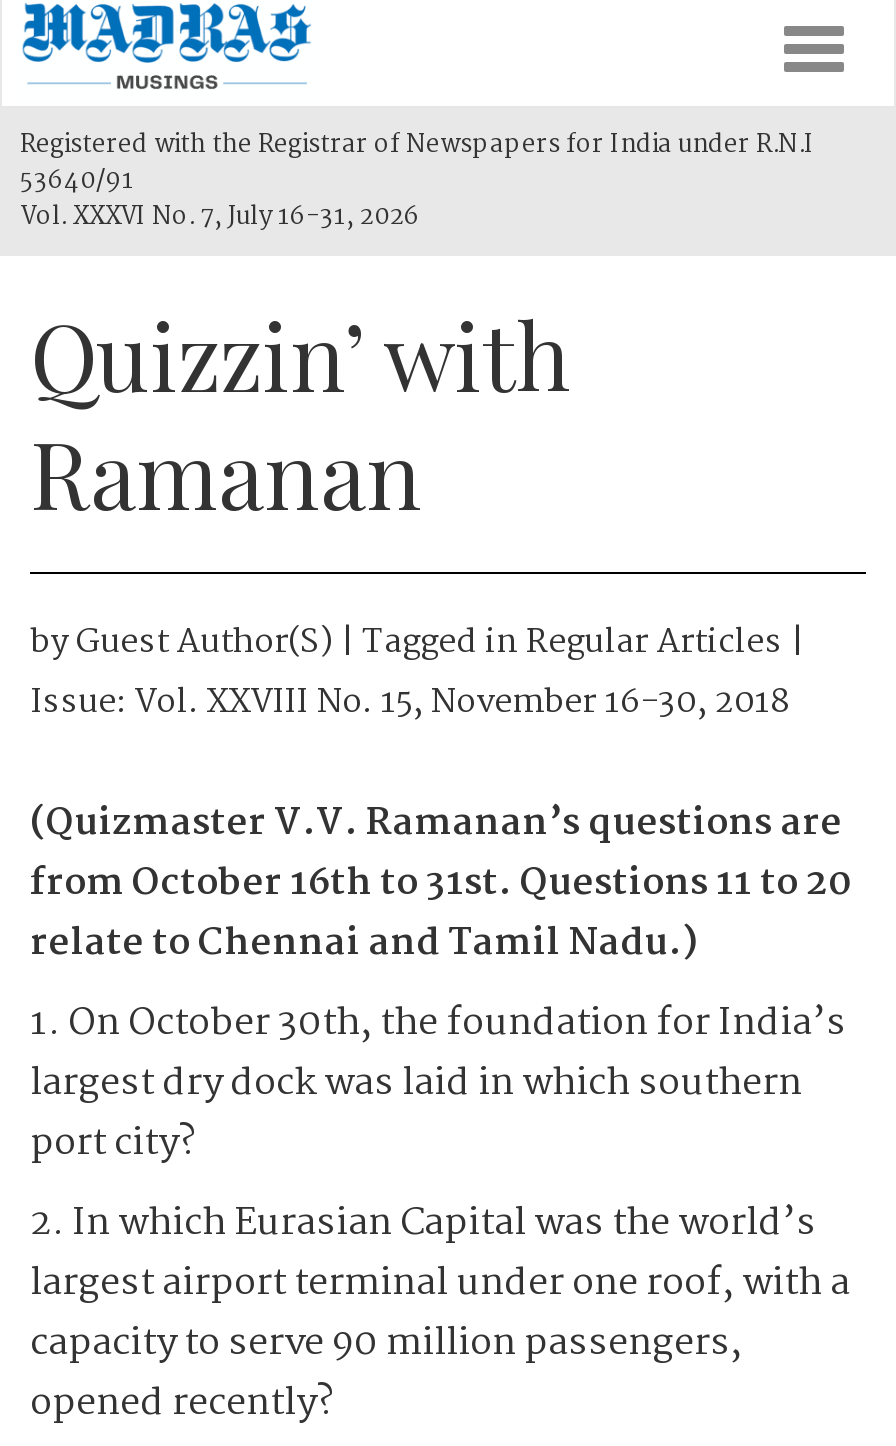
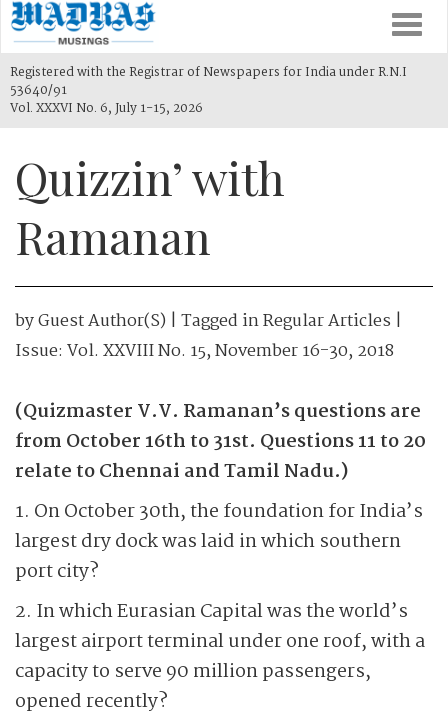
- Vol. XXXVI No. 7, July 16-31, 2026
+ Vol. XXXVI No. 6, July 1-15, 2026
